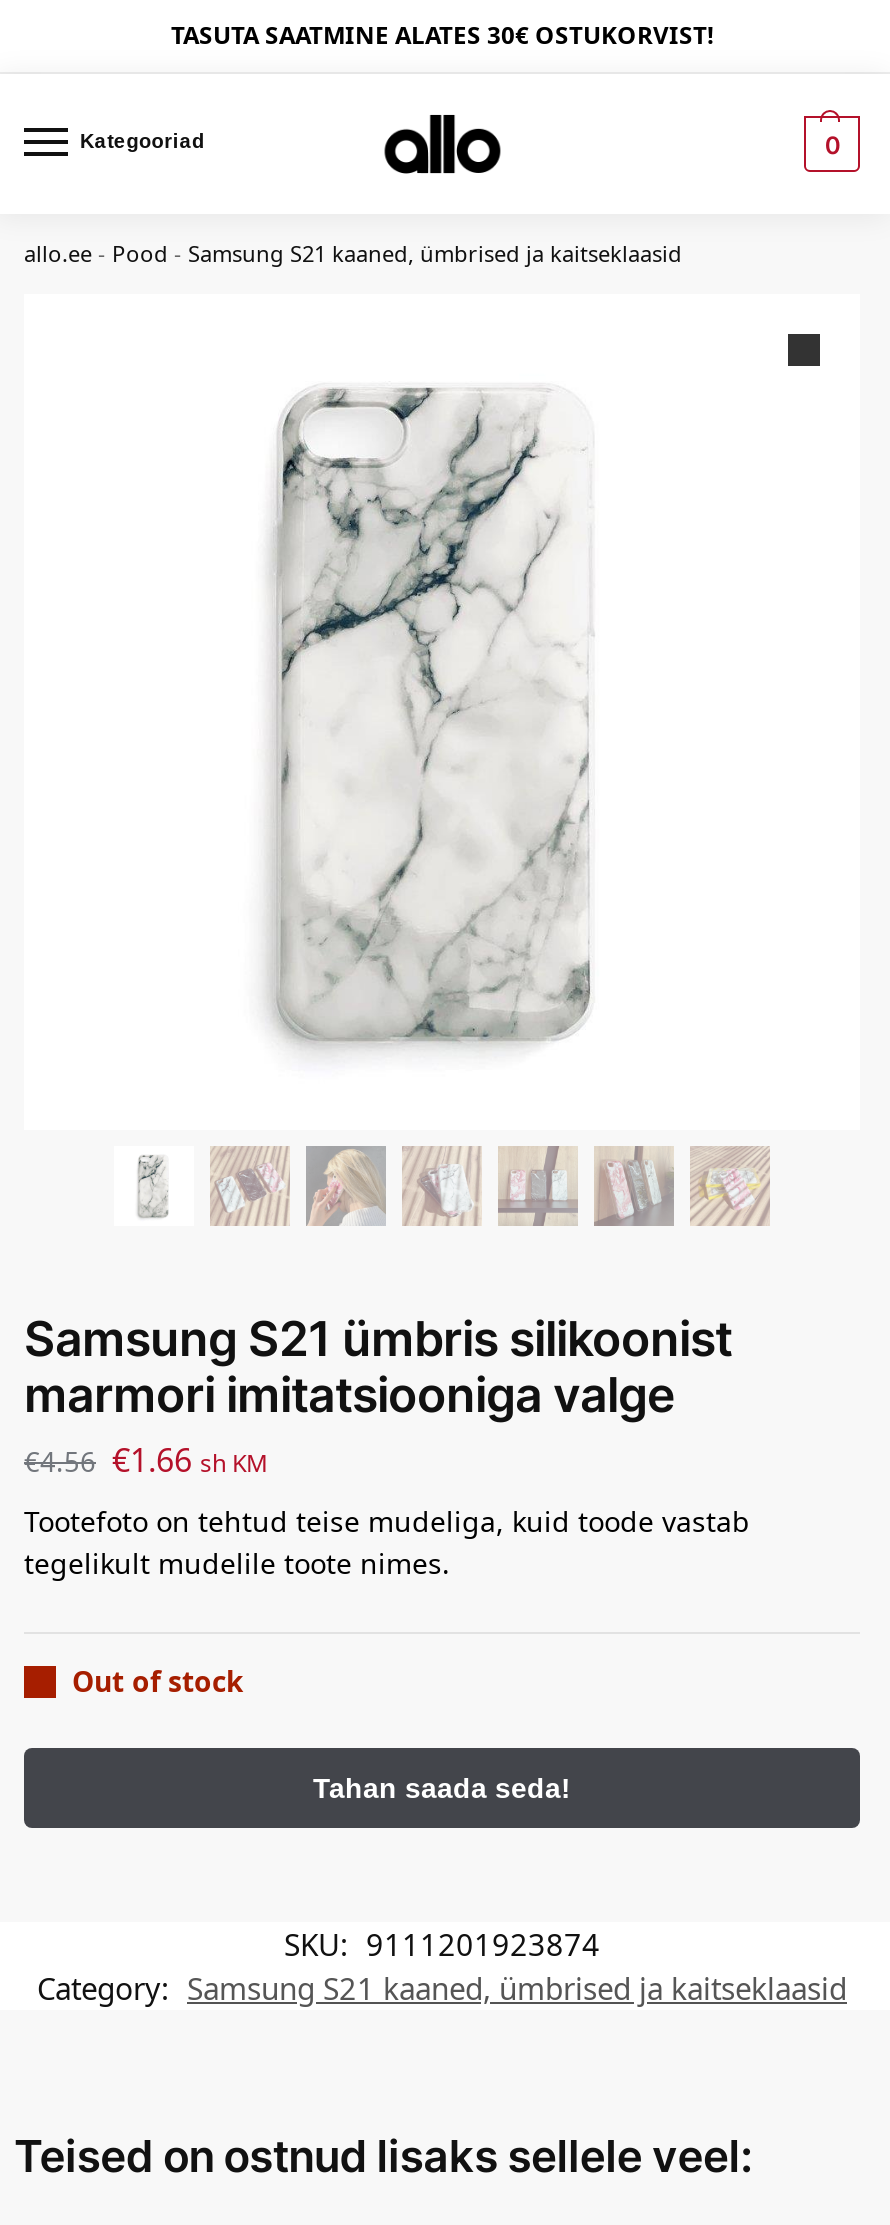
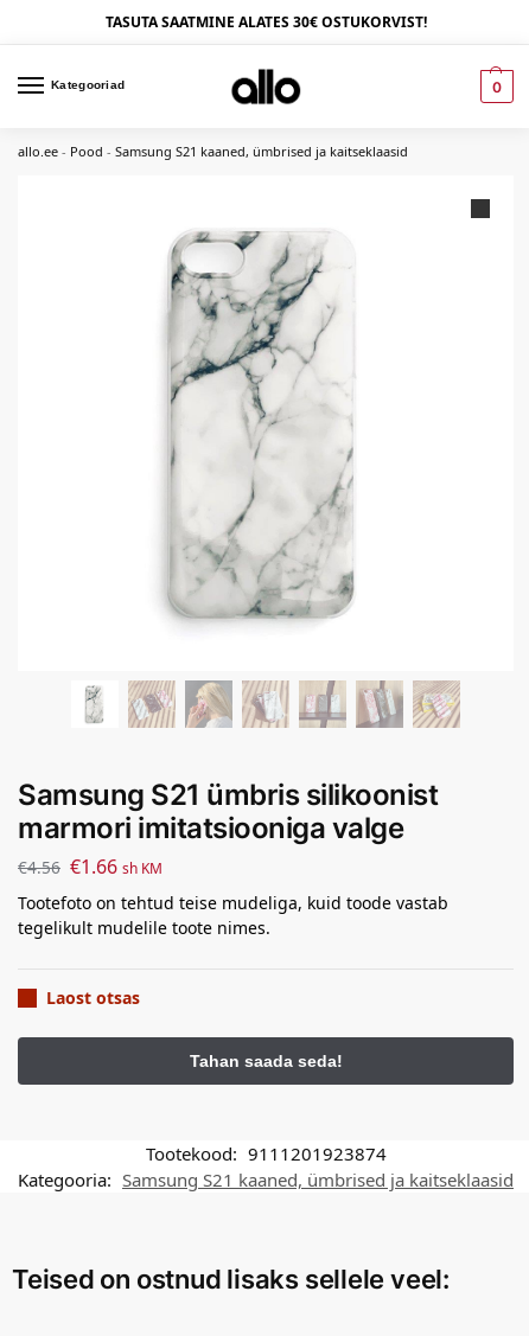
- Out of stock
+ Laost otsas

- SKU: 9111201923874
- Category: Samsung S21 kaaned, ümbrised ja kaitseklaasid
+ Tootekood: 9111201923874
+ Kategooria: Samsung S21 kaaned, ümbrised ja kaitseklaasid
